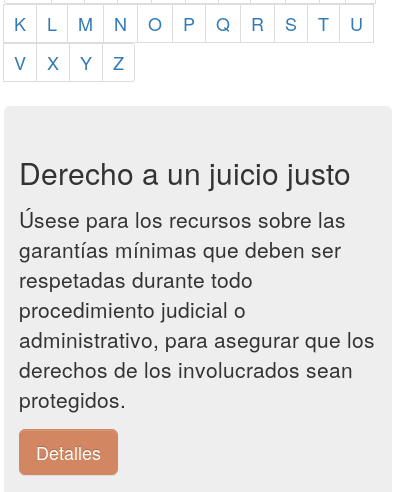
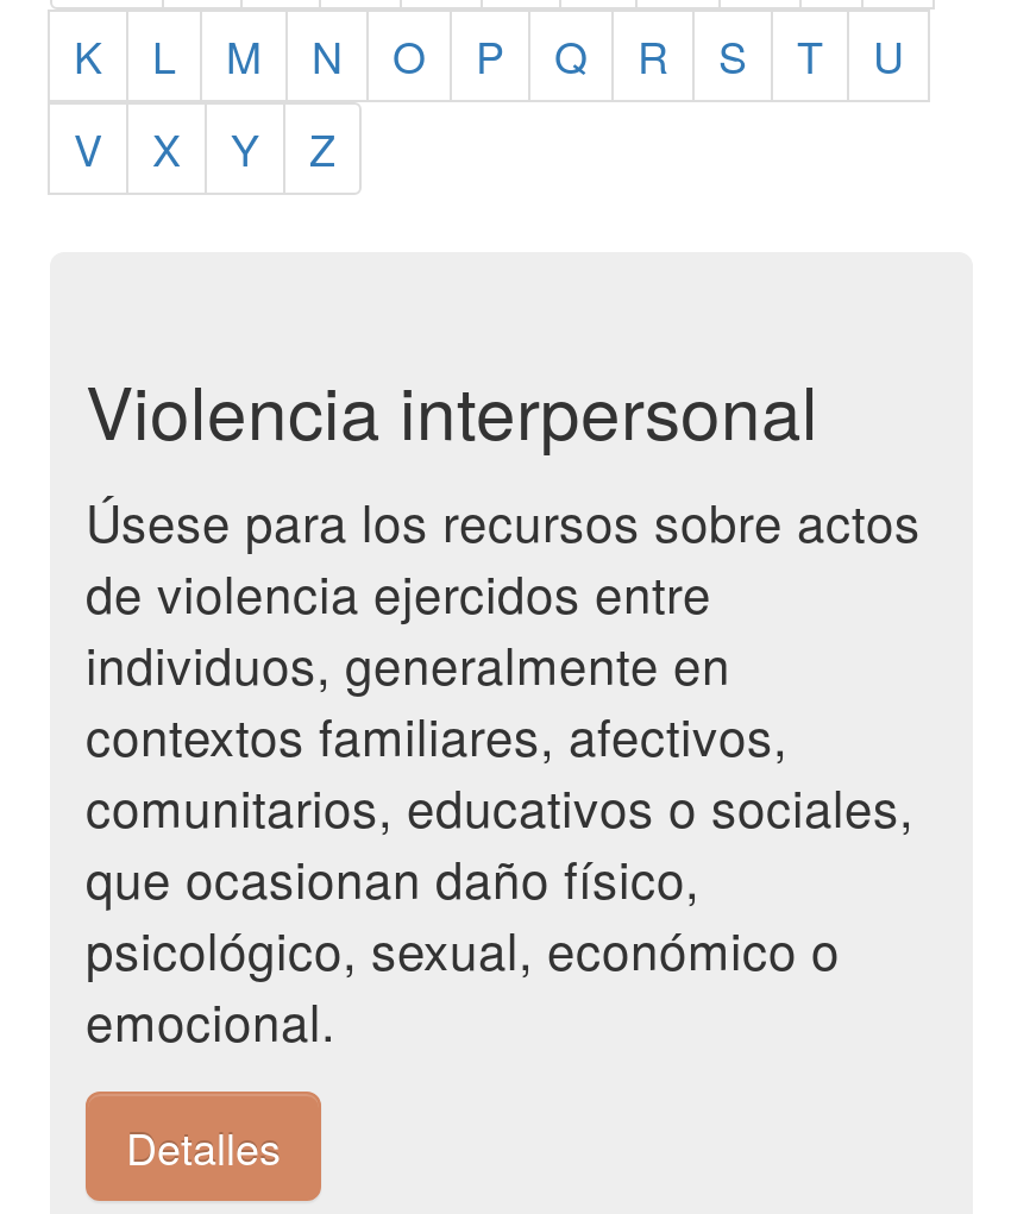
- Derecho a un juicio justo
- Úsese para los recursos sobre las
- garantías mínimas que deben ser
- respetadas durante todo
- procedimiento judicial o
- administrativo, para asegurar que los
- derechos de los involucrados sean
- protegidos.
+ Violencia interpersonal
+ Úsese para los recursos sobre actos
+ de violencia ejercidos entre
+ individuos, generalmente en
+ contextos familiares, afectivos,
+ comunitarios, educativos o sociales,
+ que ocasionan daño físico,
+ psicológico, sexual, económico o
+ emocional.
